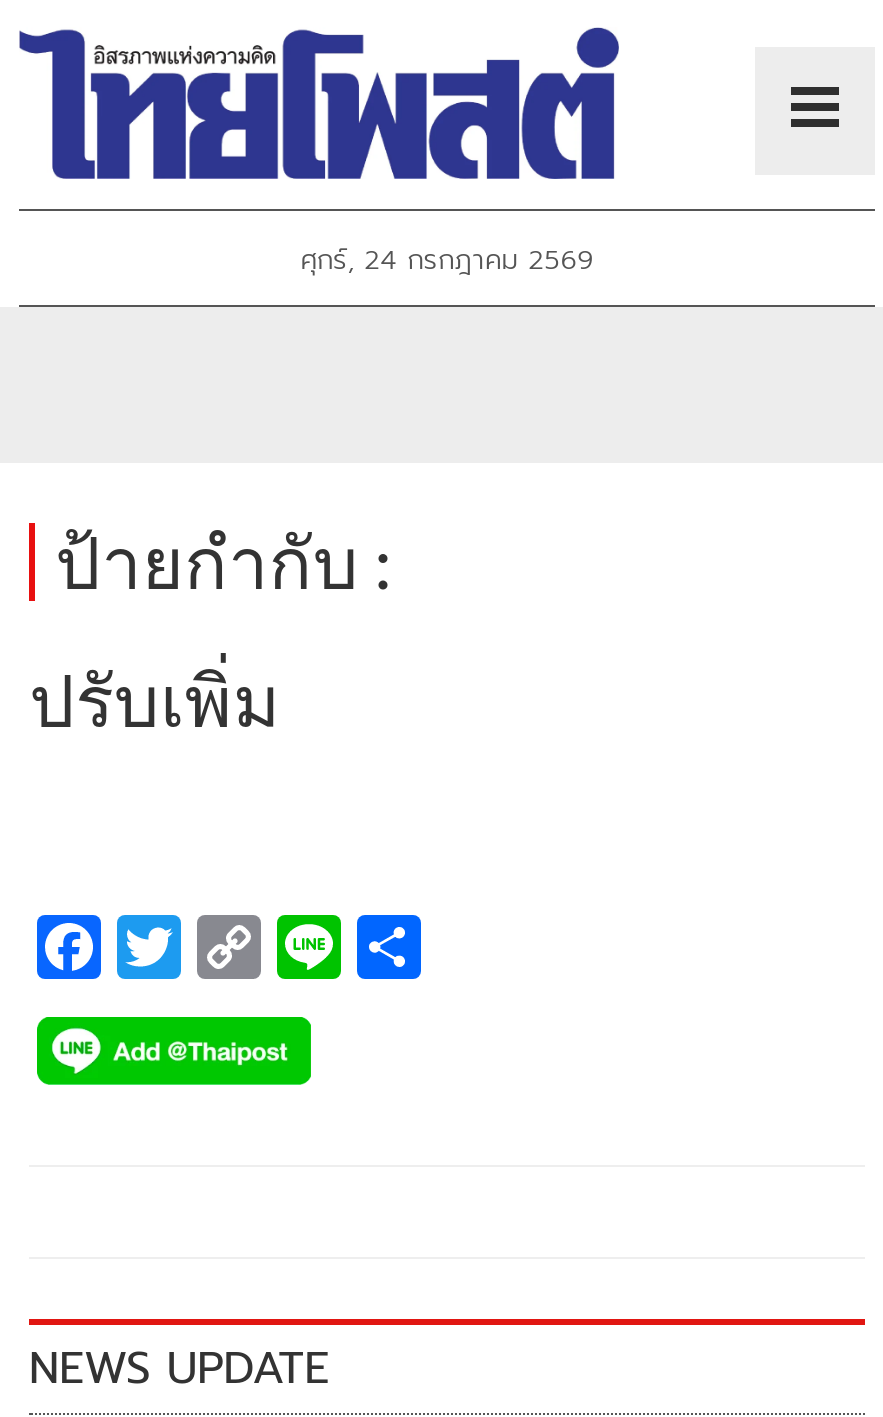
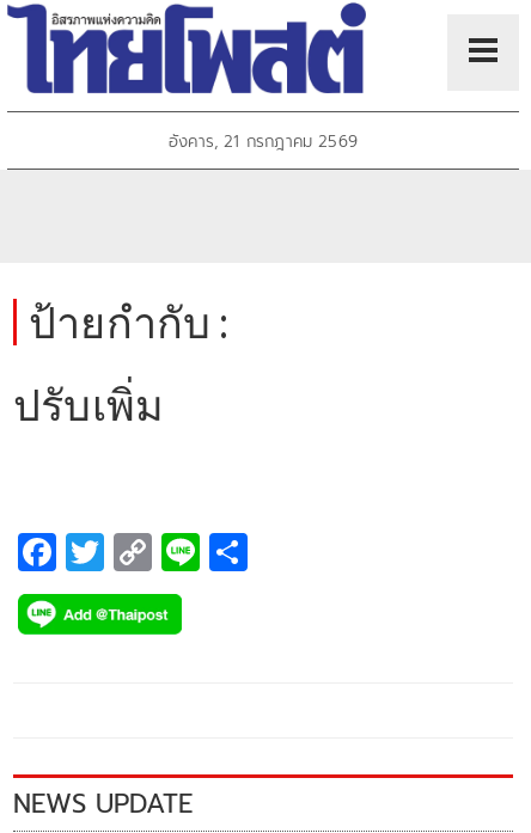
- ศุกร์, 24 กรกฎาคม 2569
+ อังคาร, 21 กรกฎาคม 2569
